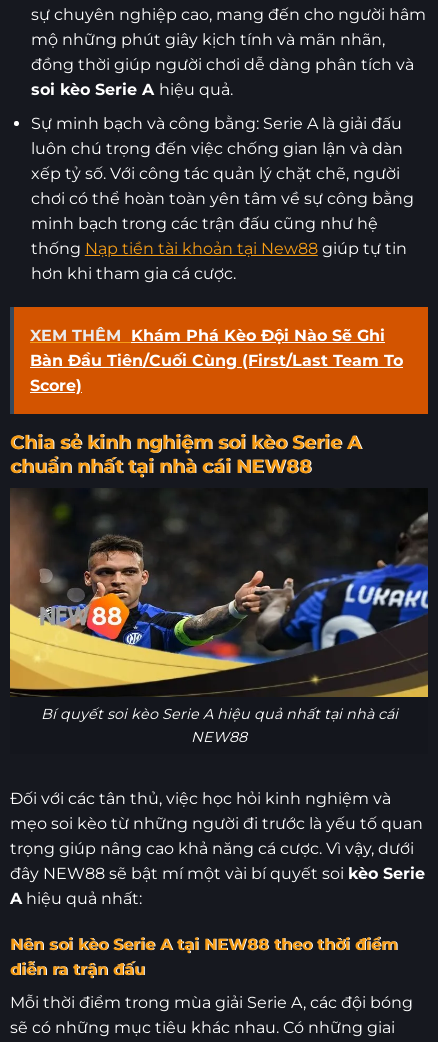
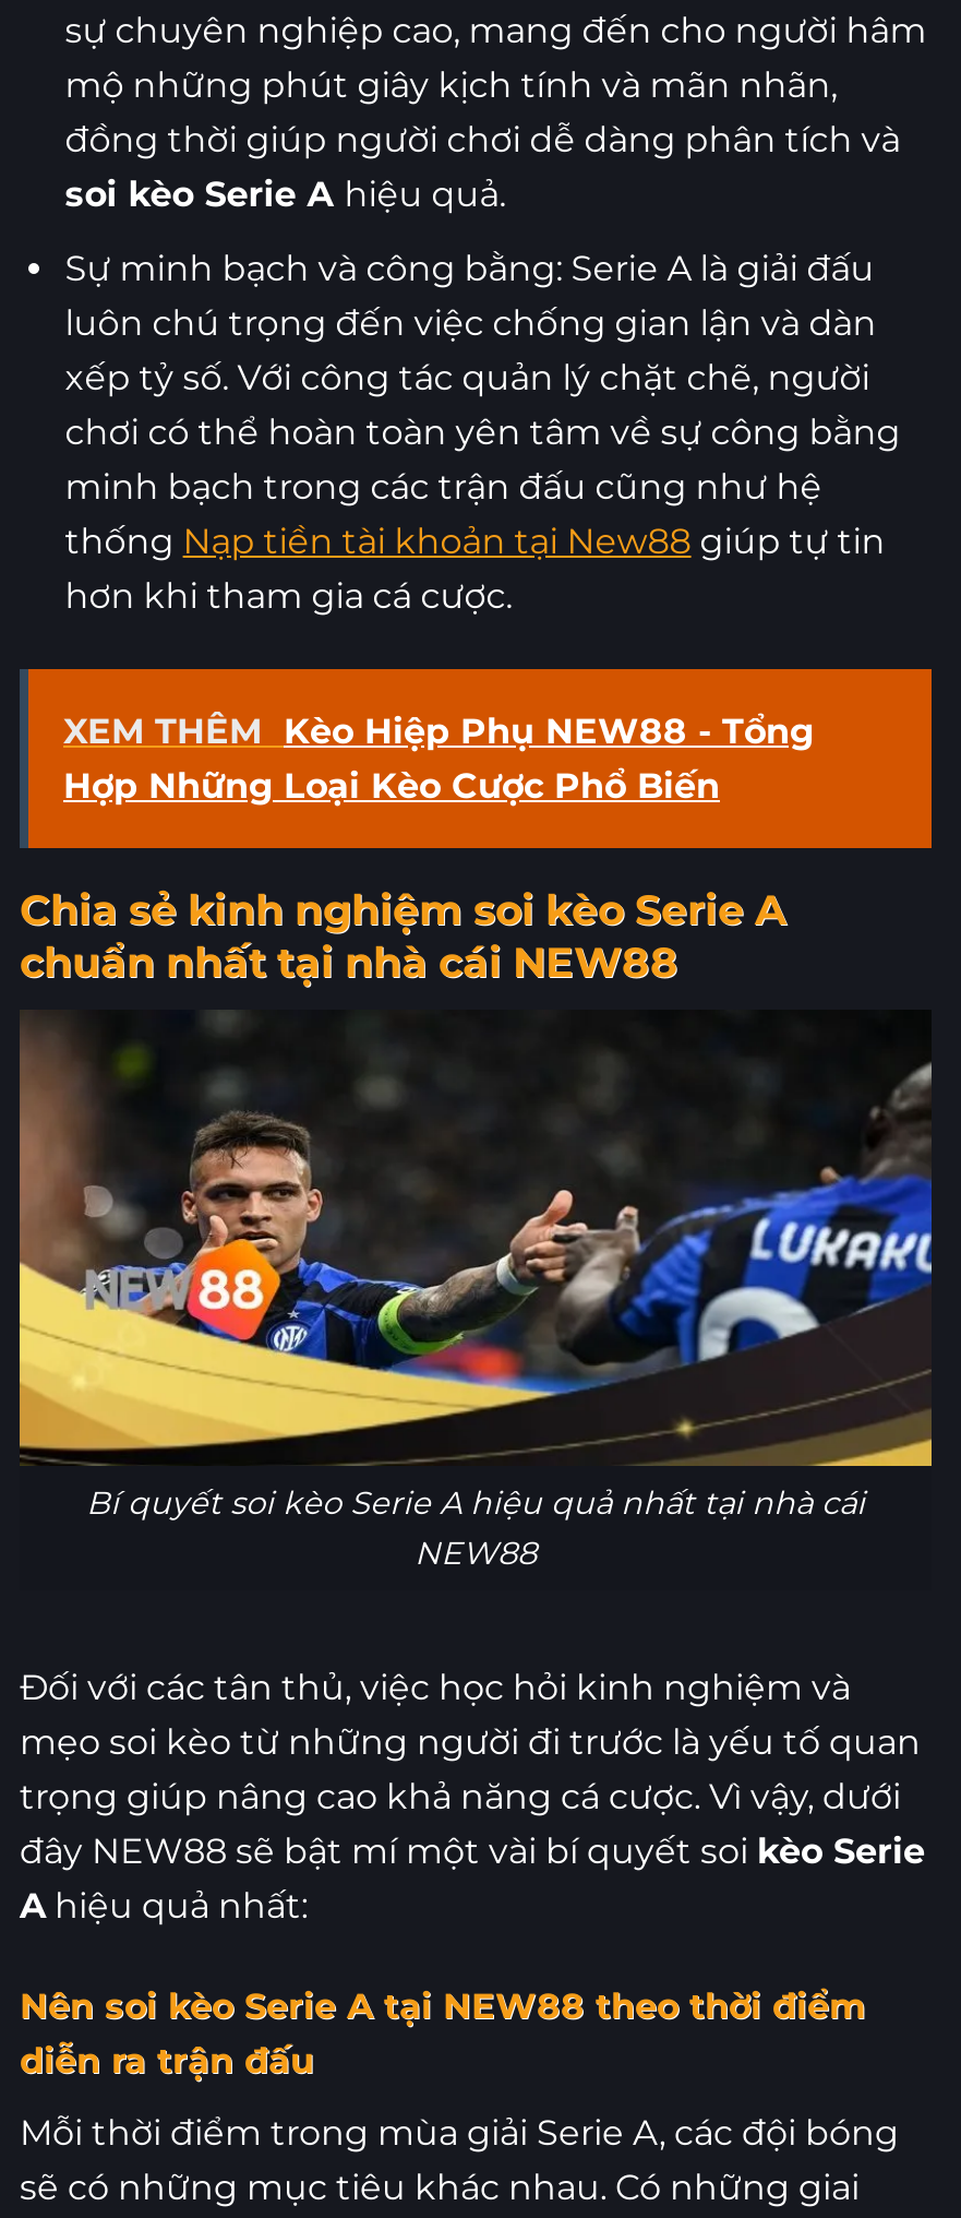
- XEM THÊM Khám Phá Kèo Đội Nào Sẽ Ghi
- Bàn Đầu Tiên/Cuối Cùng (First/Last Team To
- Score)
+ XEM THÊM Kèo Hiệp Phụ NEW88 - Tổng
+ Hợp Những Loại Kèo Cược Phổ Biến
